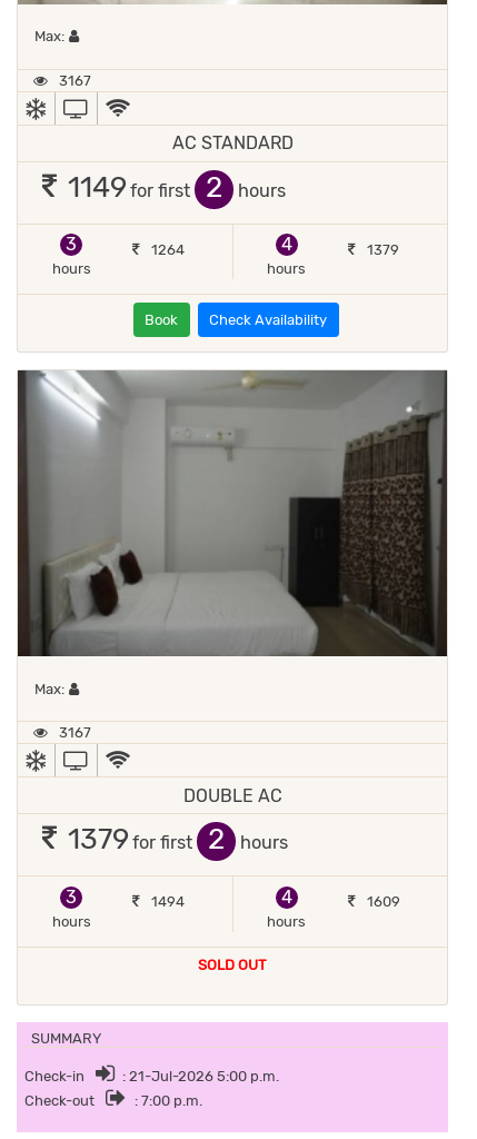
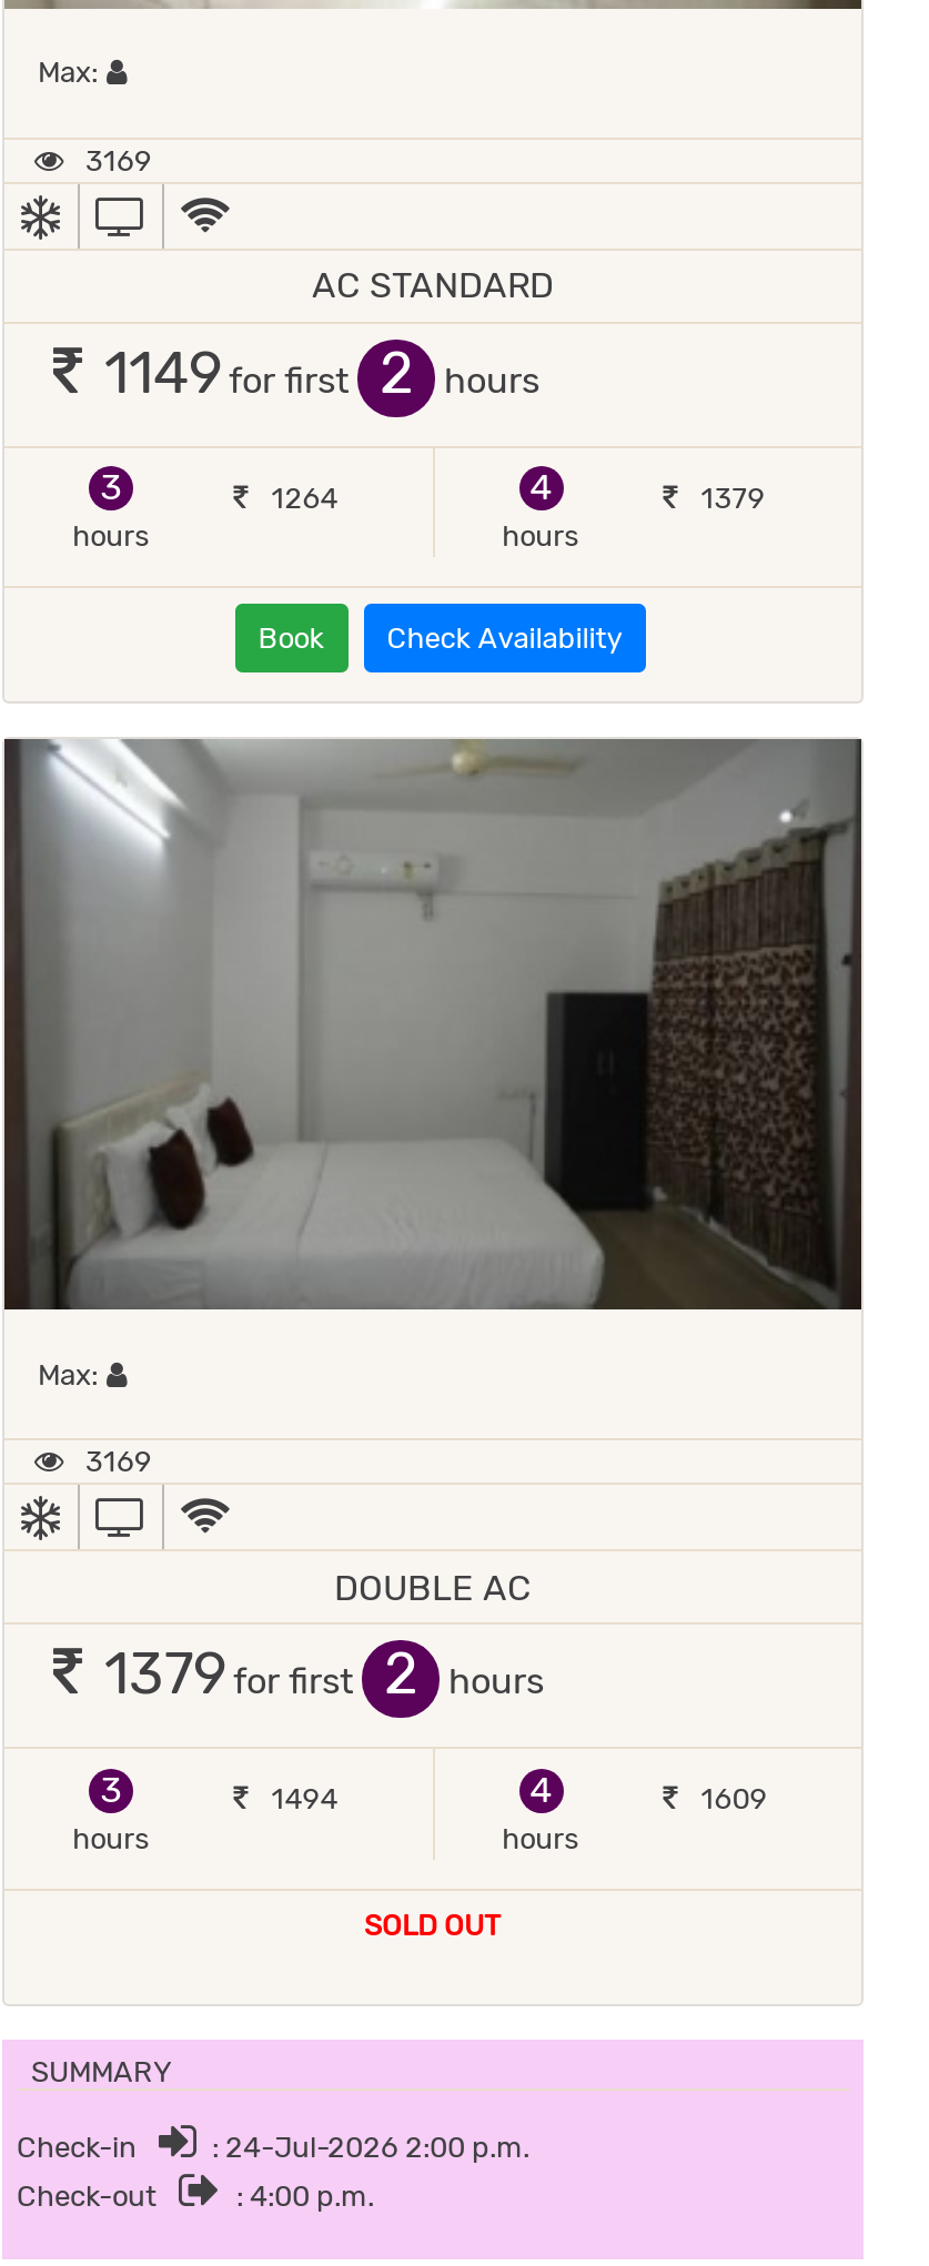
- 3167
+ 3169

- 3167
+ 3169

- : 21-Jul-2026 5:00 p.m.
+ : 24-Jul-2026 2:00 p.m.

- : 7:00 p.m.
+ : 4:00 p.m.
